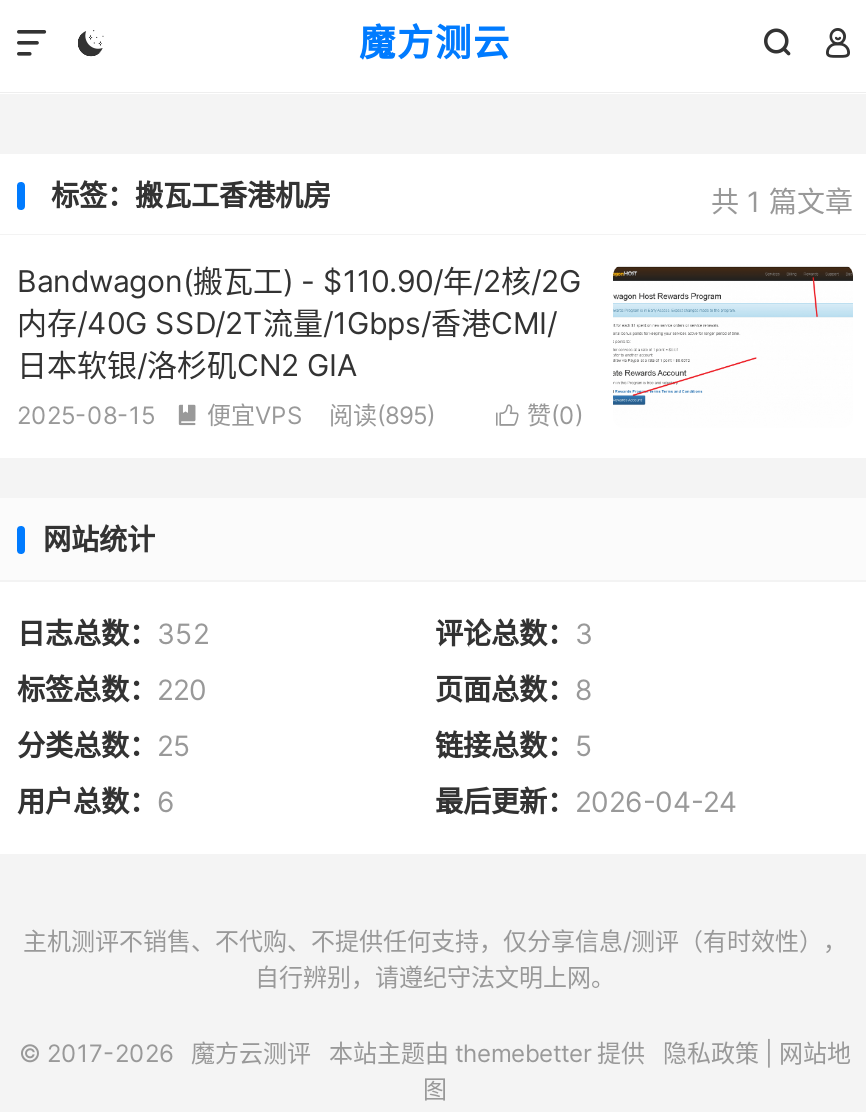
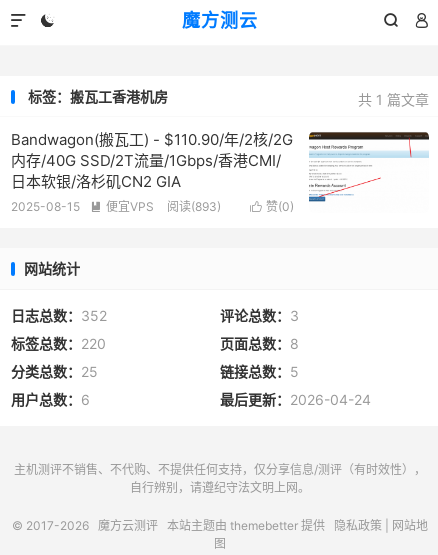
- 阅读(895)
+ 阅读(893)
